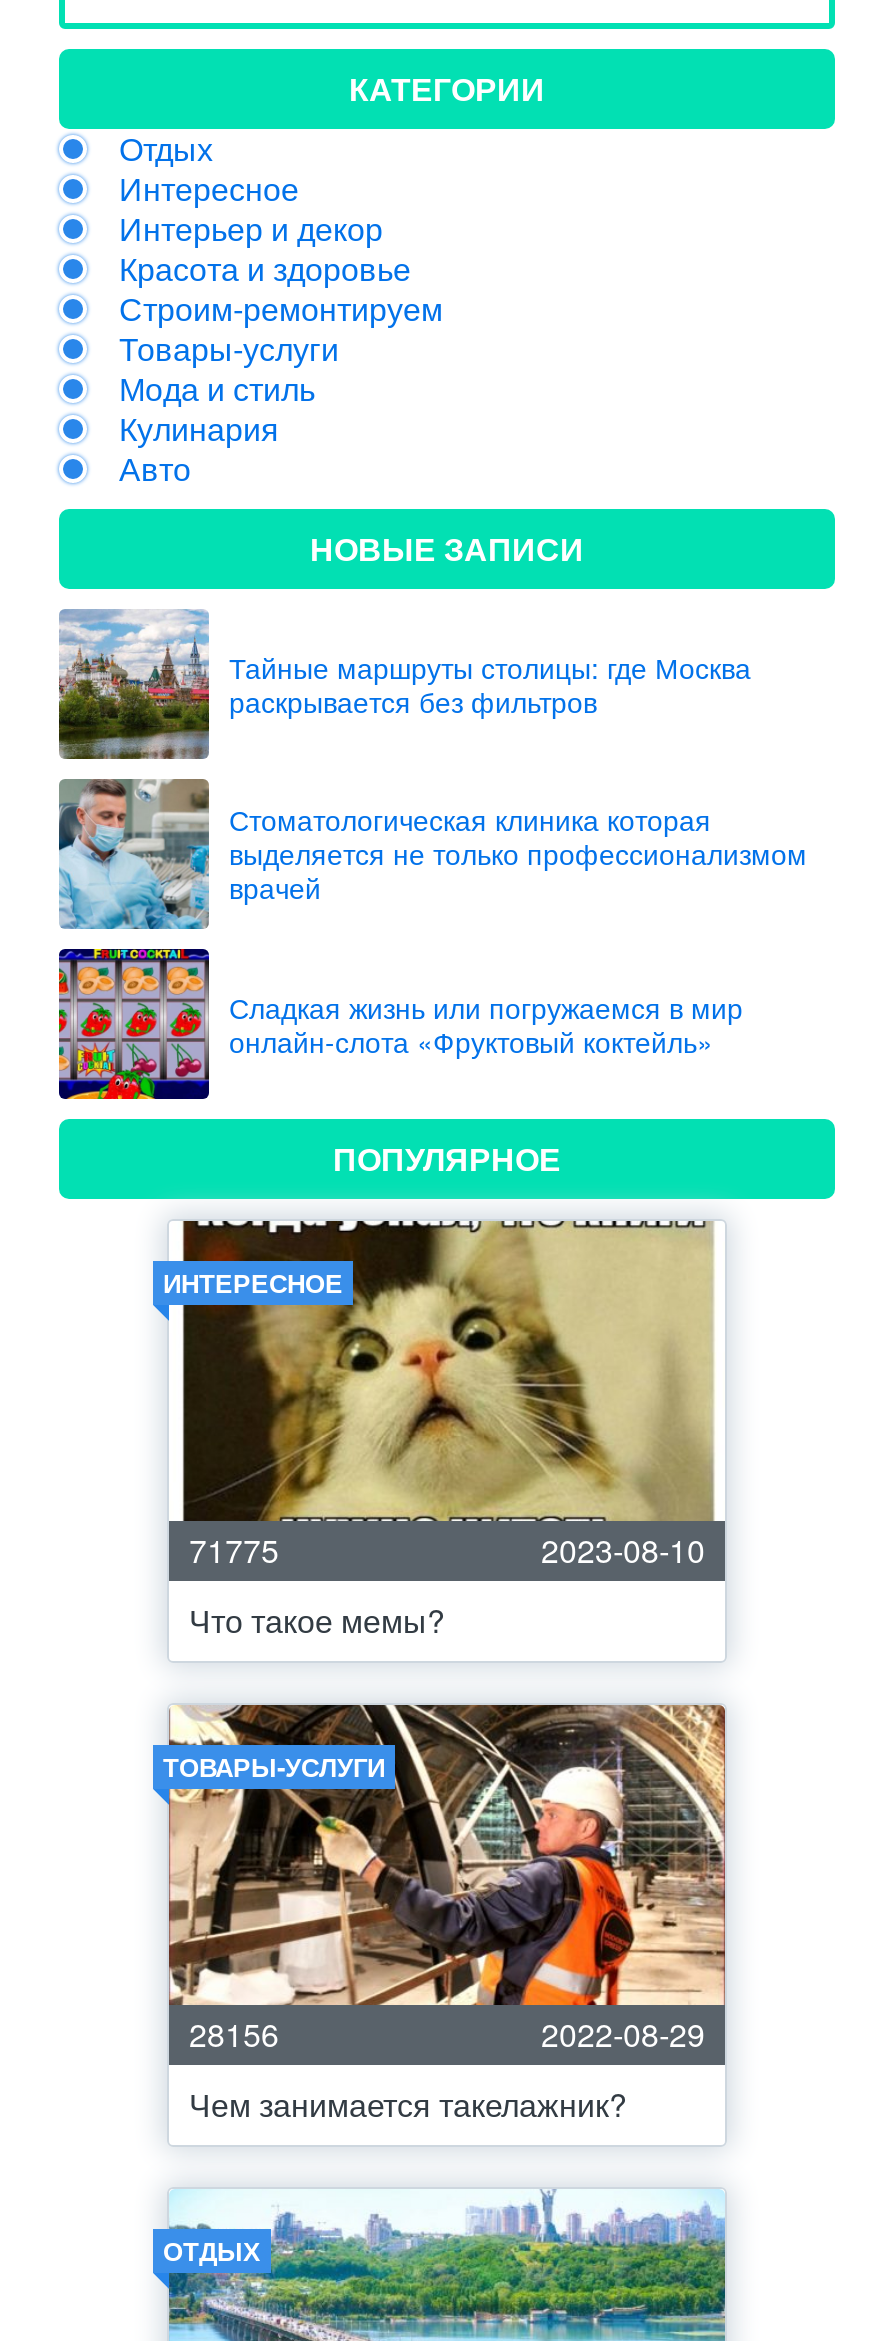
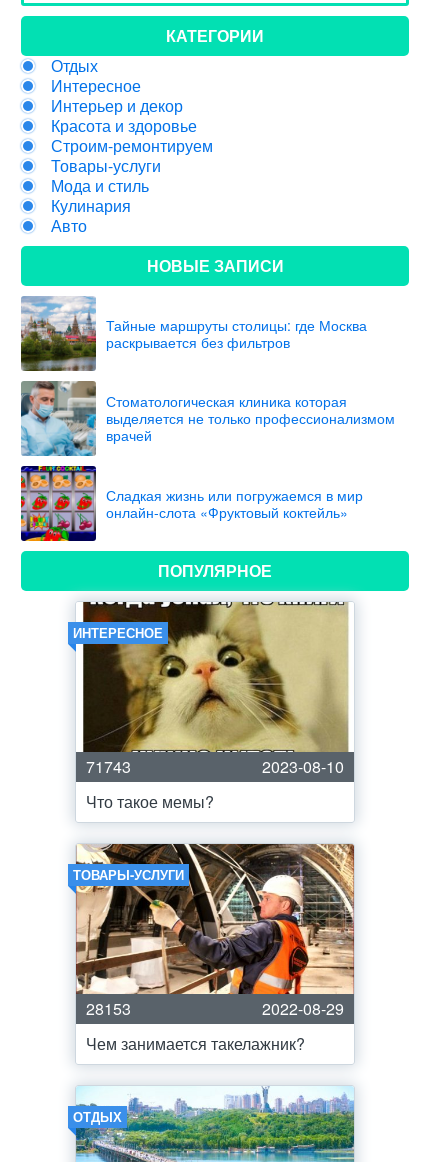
- 71775
+ 71743

- 28156
+ 28153
